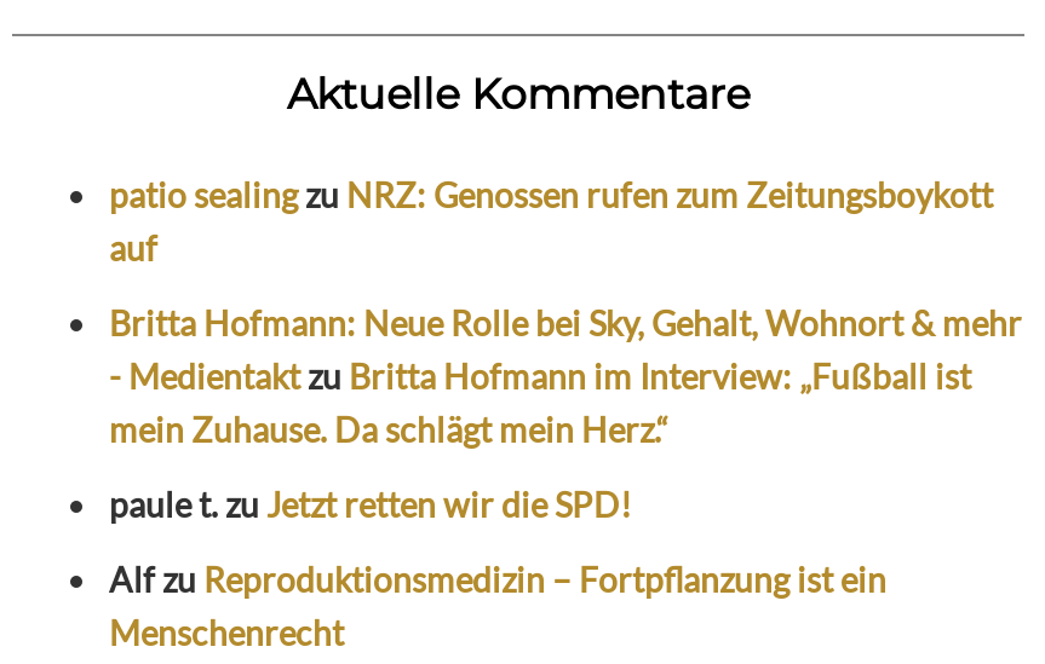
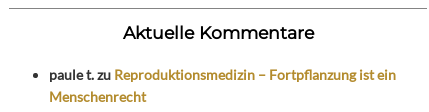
- patio sealing zu NRZ: Genossen rufen zum Zeitungsboykott
- auf
- Britta Hofmann: Neue Rolle bei Sky, Gehalt, Wohnort & mehr
- - Medientakt zu Britta Hofmann im Interview: „Fußball ist
- mein Zuhause. Da schlägt mein Herz.“
- paule t. zu Jetzt retten wir die SPD!
- Alf zu Reproduktionsmedizin – Fortpflanzung ist ein
+ paule t. zu Reproduktionsmedizin – Fortpflanzung ist ein
